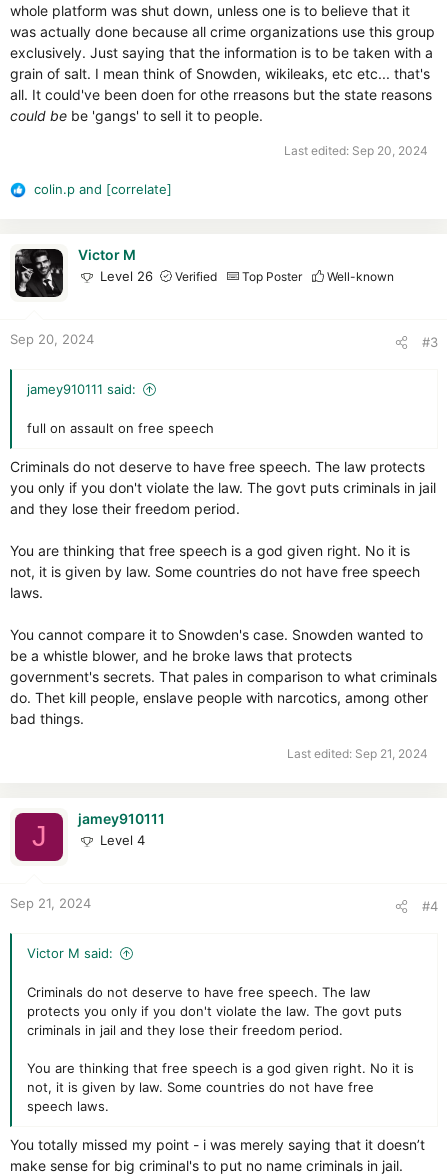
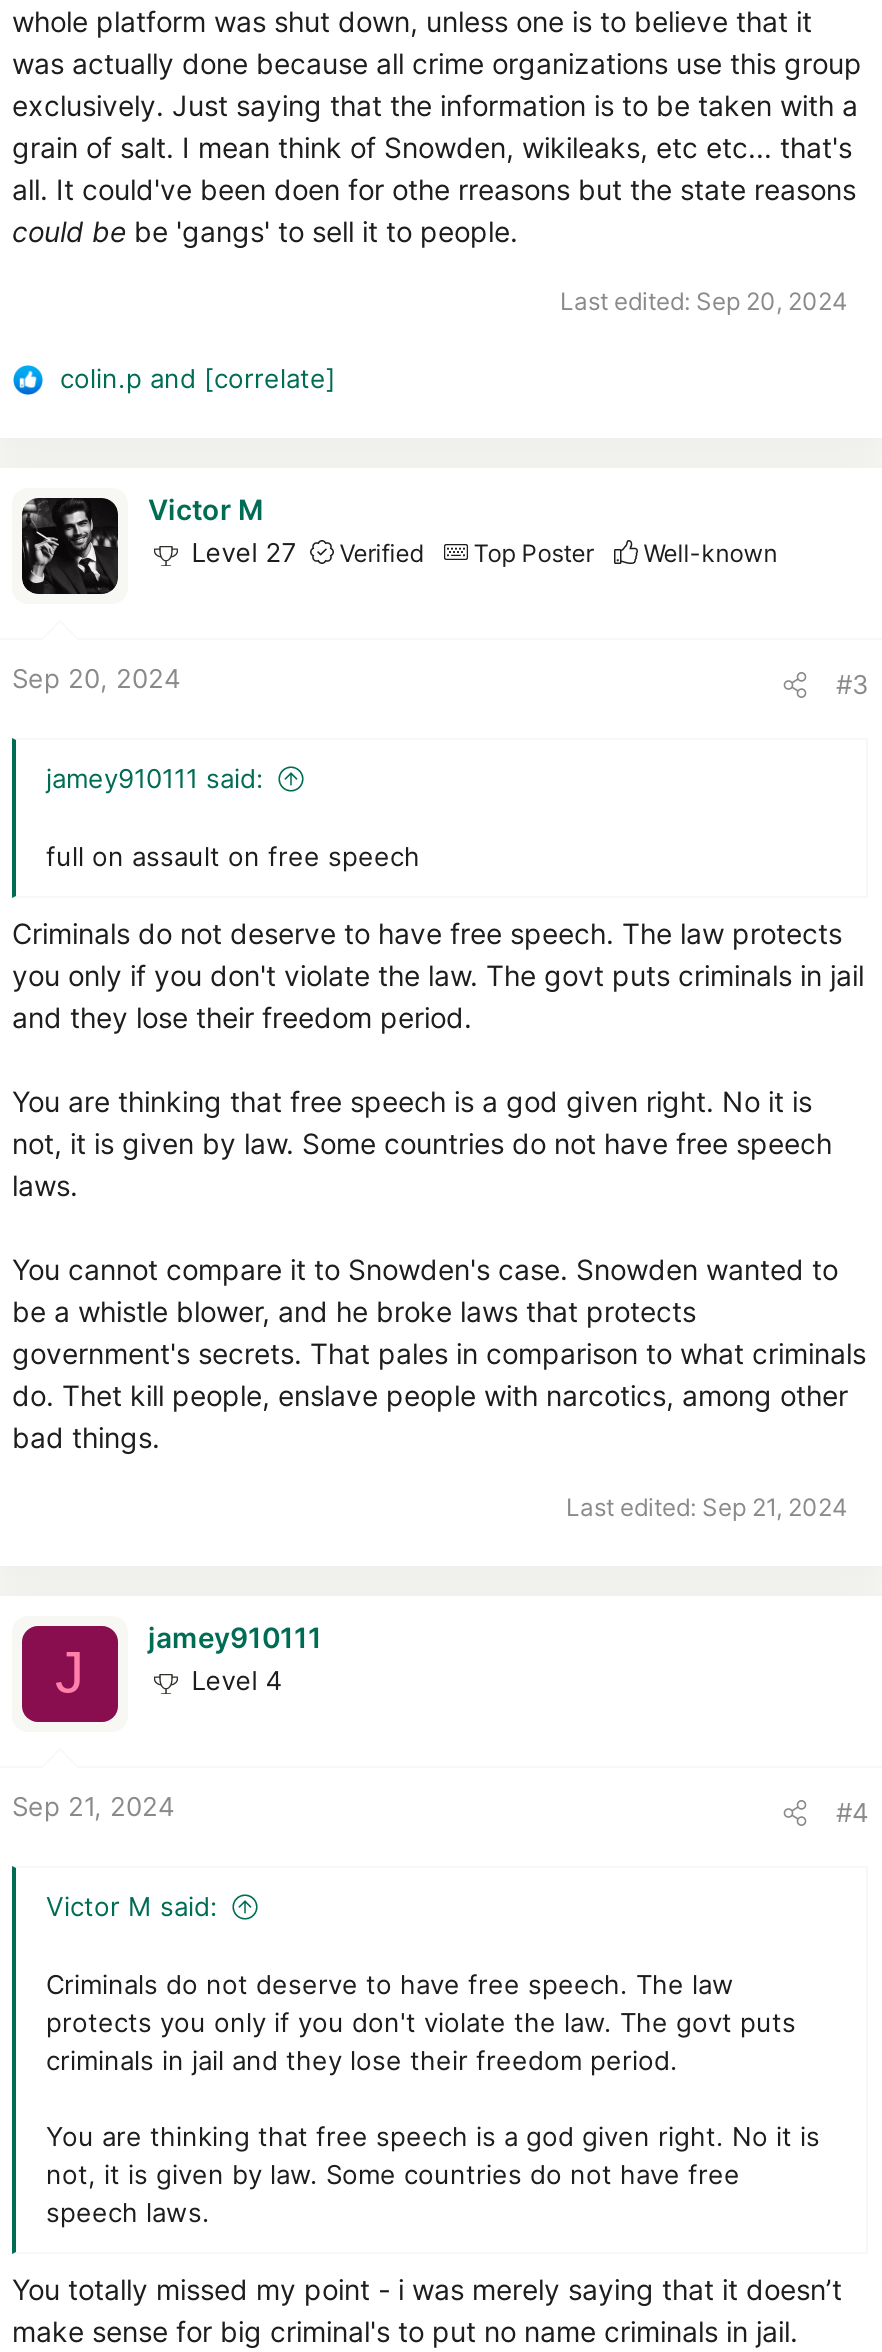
- Level 26 Verified Top Poster Well-known
+ Level 27 Verified Top Poster Well-known
